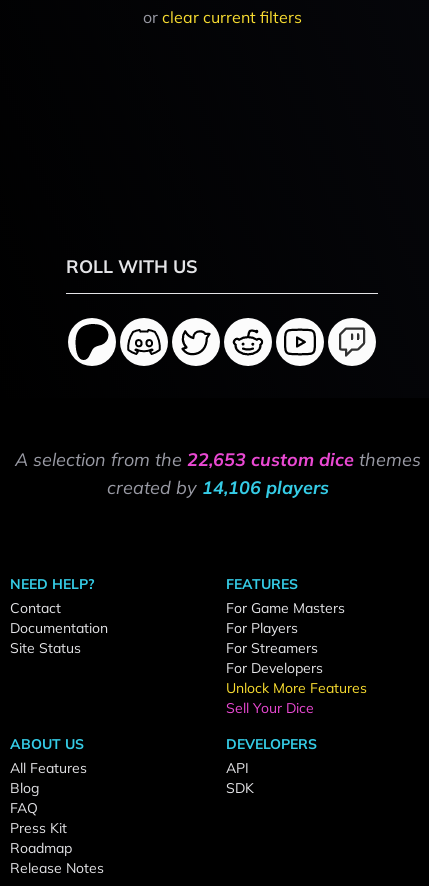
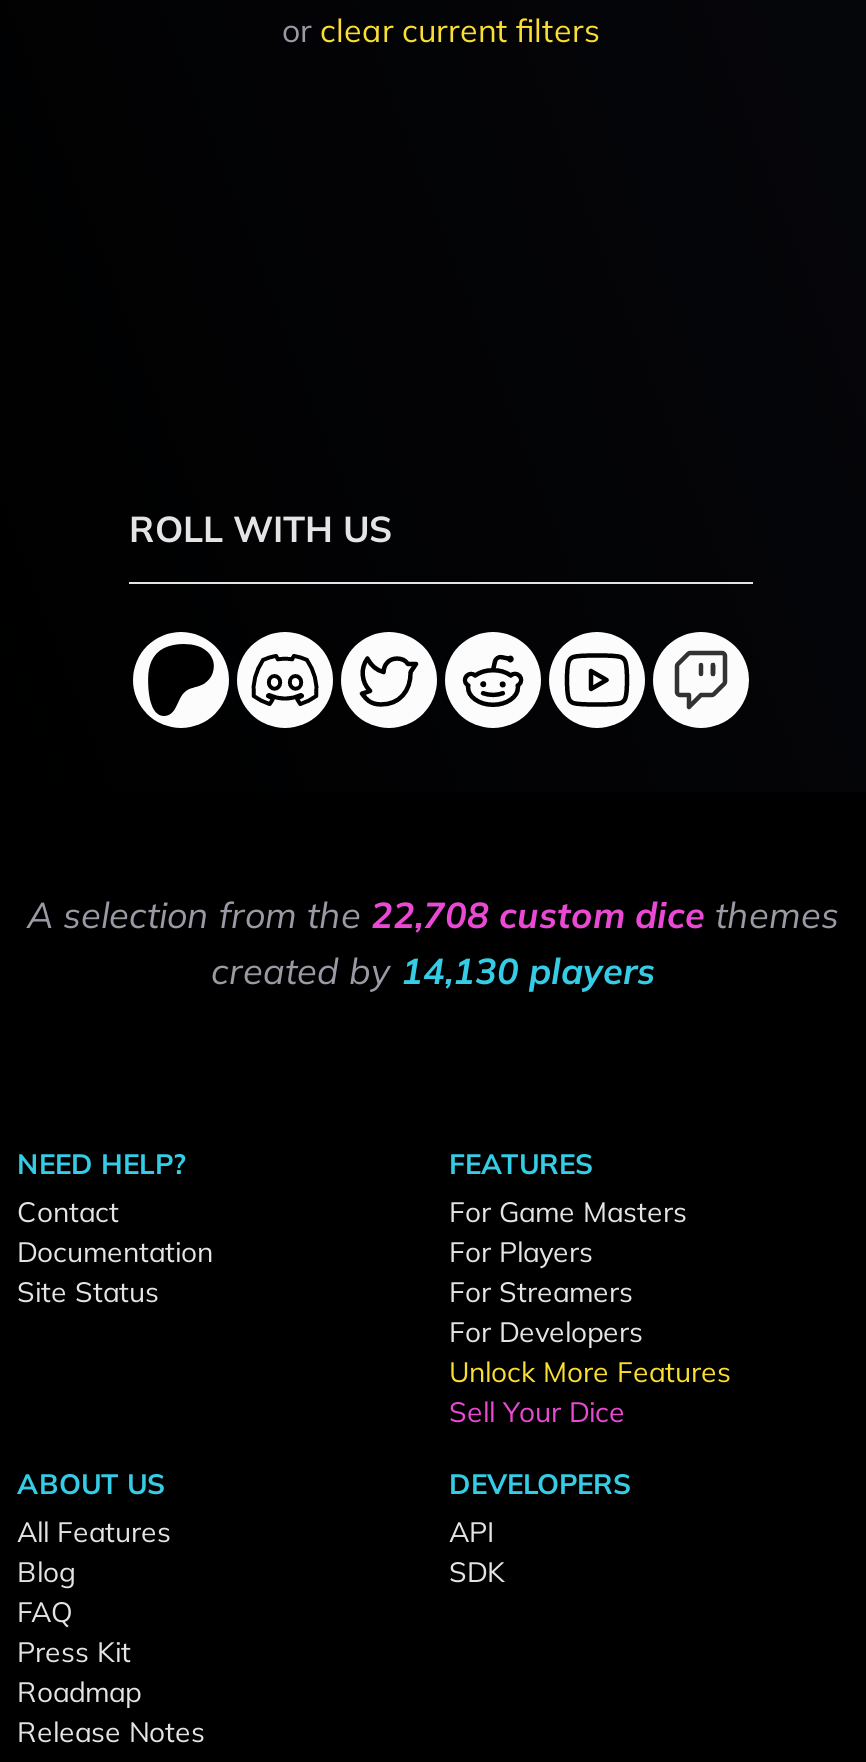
- A selection from the 22,653 custom dice themes
+ A selection from the 22,708 custom dice themes

- created by 14,106 players
+ created by 14,130 players
